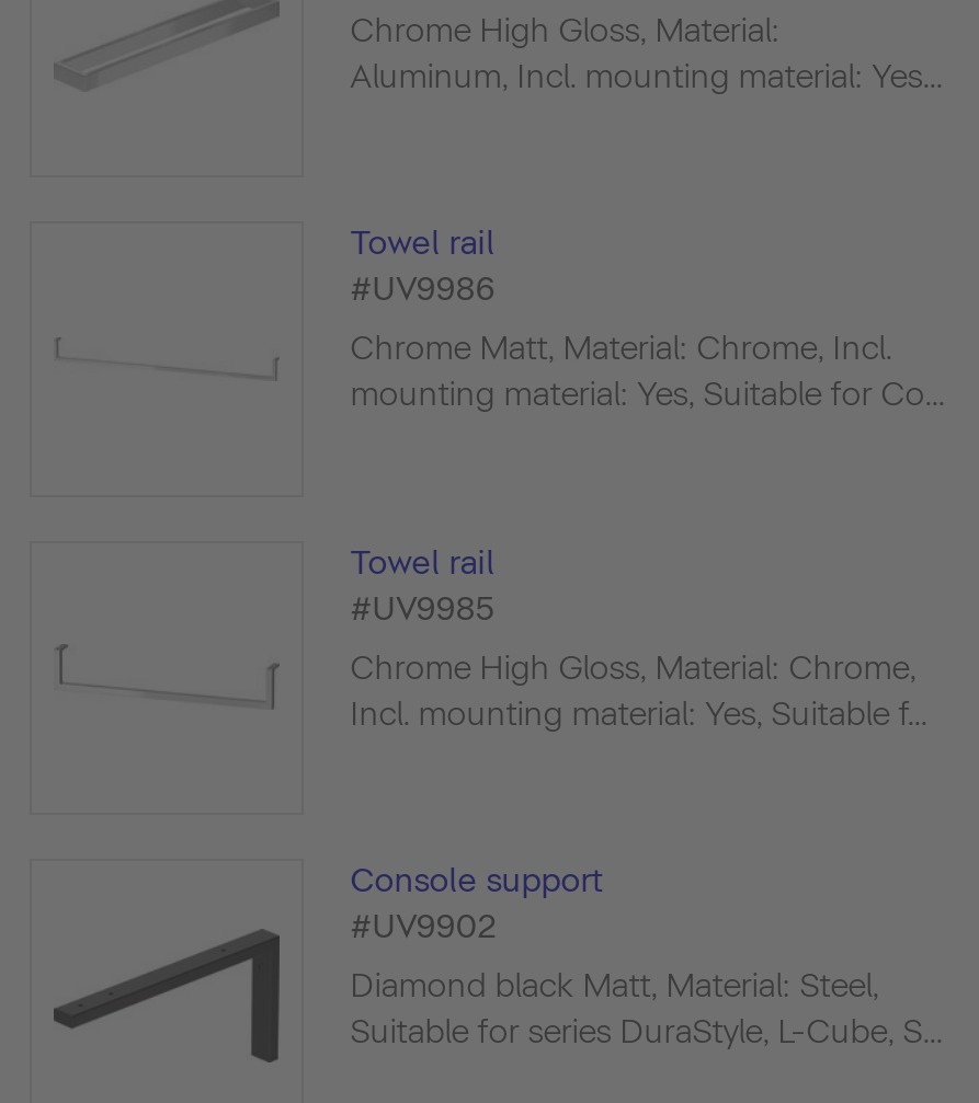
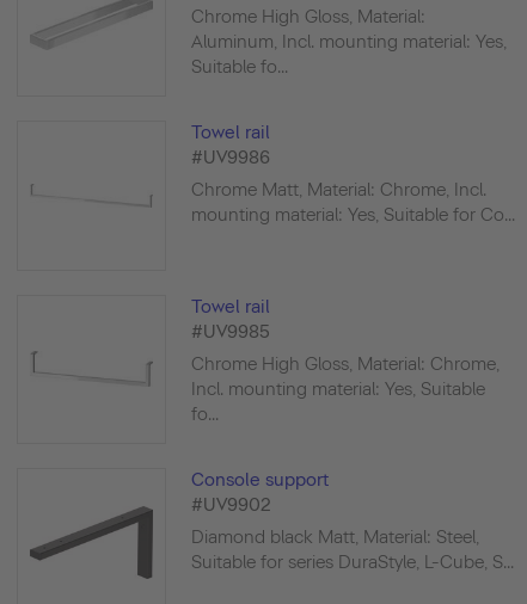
- Aluminum, Incl. mounting material: Yes...
+ Aluminum, Incl. mounting material: Yes,
+ Suitable fo...

- Incl. mounting material: Yes, Suitable f...
+ Incl. mounting material: Yes, Suitable
+ fo...
